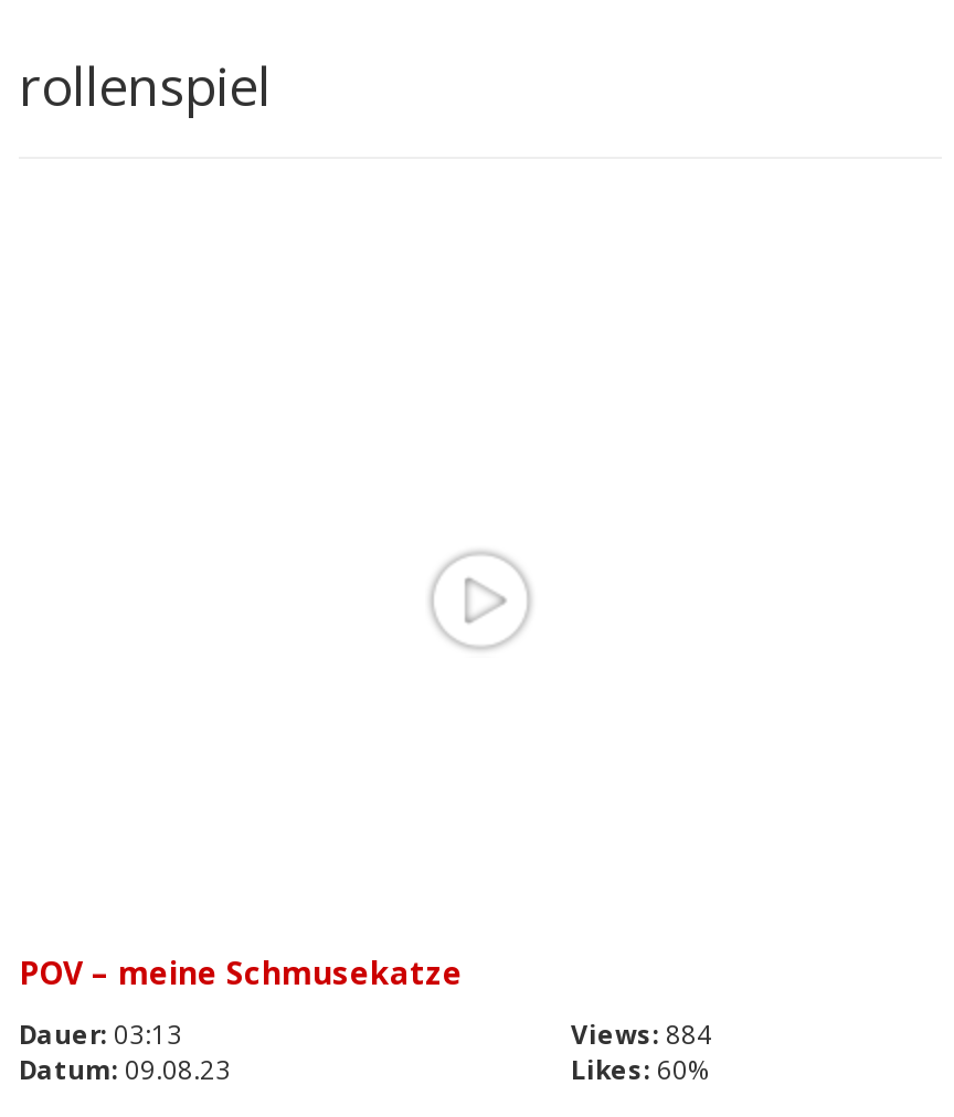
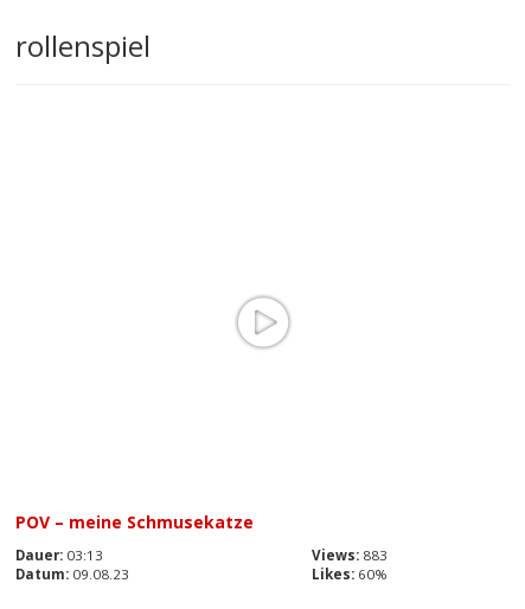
- Views: 884
+ Views: 883
